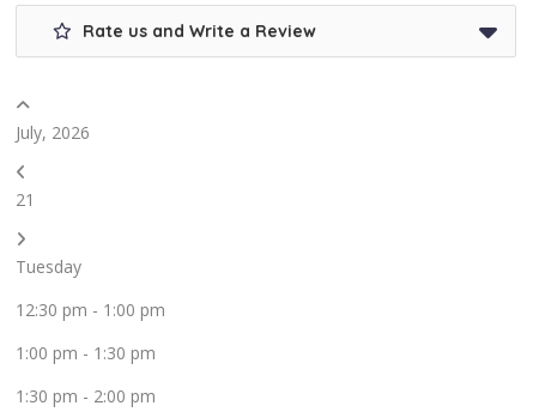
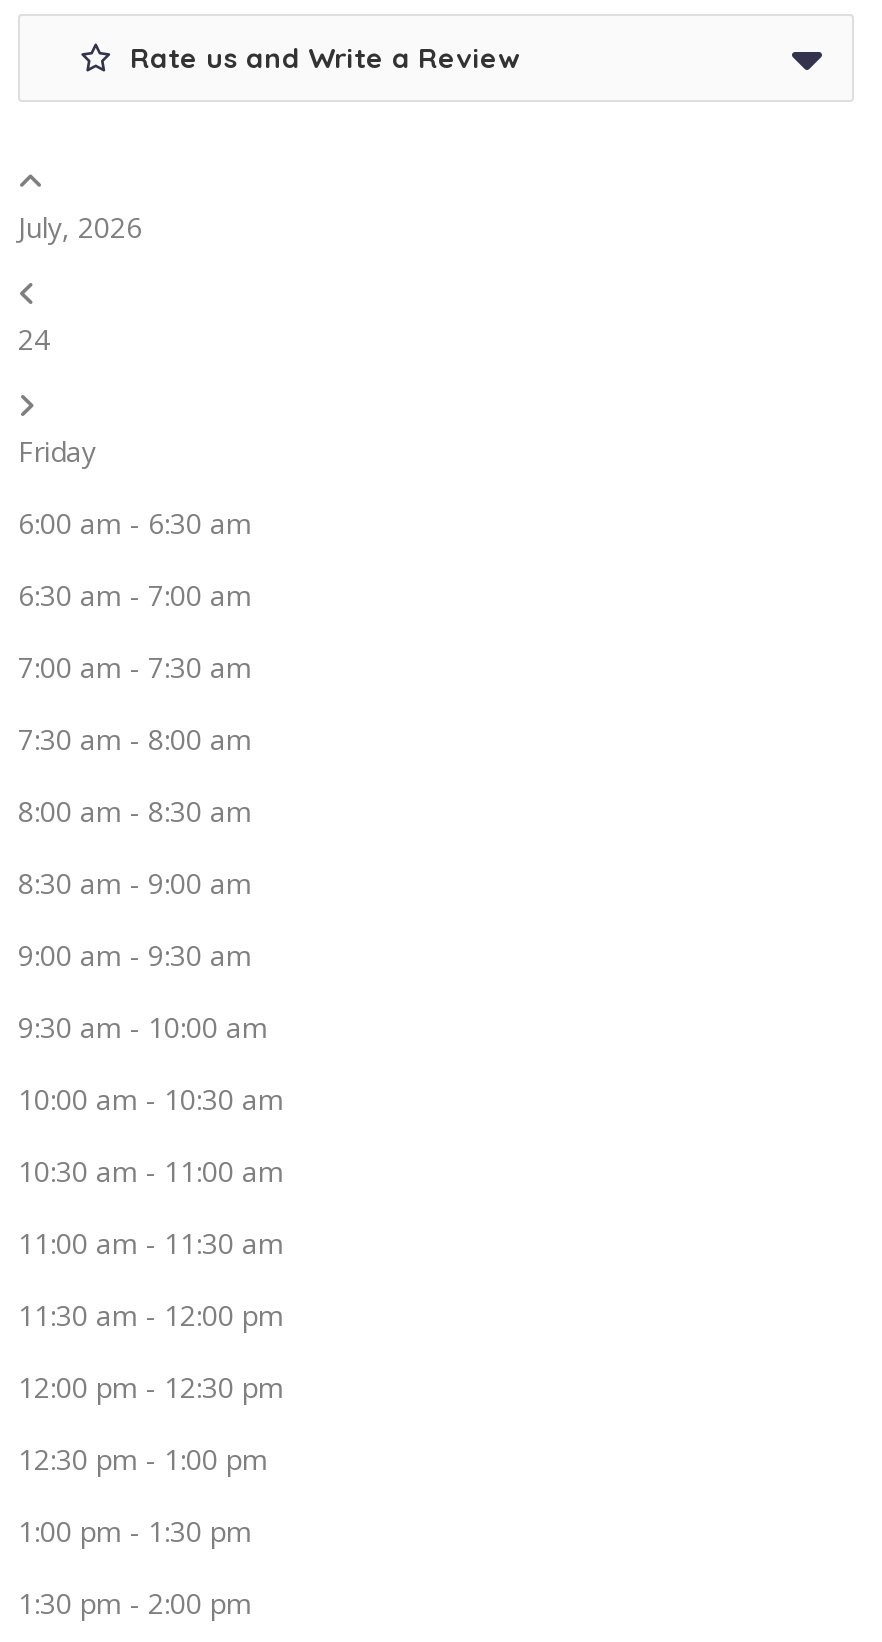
- 21
- Tuesday
+ 24
+ Friday
+ 6:00 am - 6:30 am
+ 6:30 am - 7:00 am
+ 7:00 am - 7:30 am
+ 7:30 am - 8:00 am
+ 8:00 am - 8:30 am
+ 8:30 am - 9:00 am
+ 9:00 am - 9:30 am
+ 9:30 am - 10:00 am
+ 10:00 am - 10:30 am
+ 10:30 am - 11:00 am
+ 11:00 am - 11:30 am
+ 11:30 am - 12:00 pm
+ 12:00 pm - 12:30 pm
